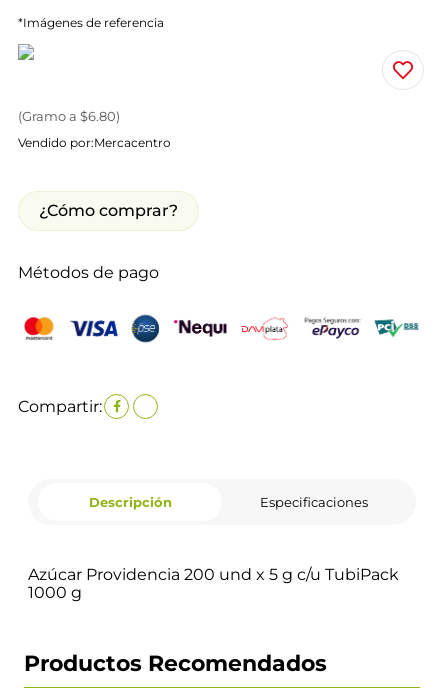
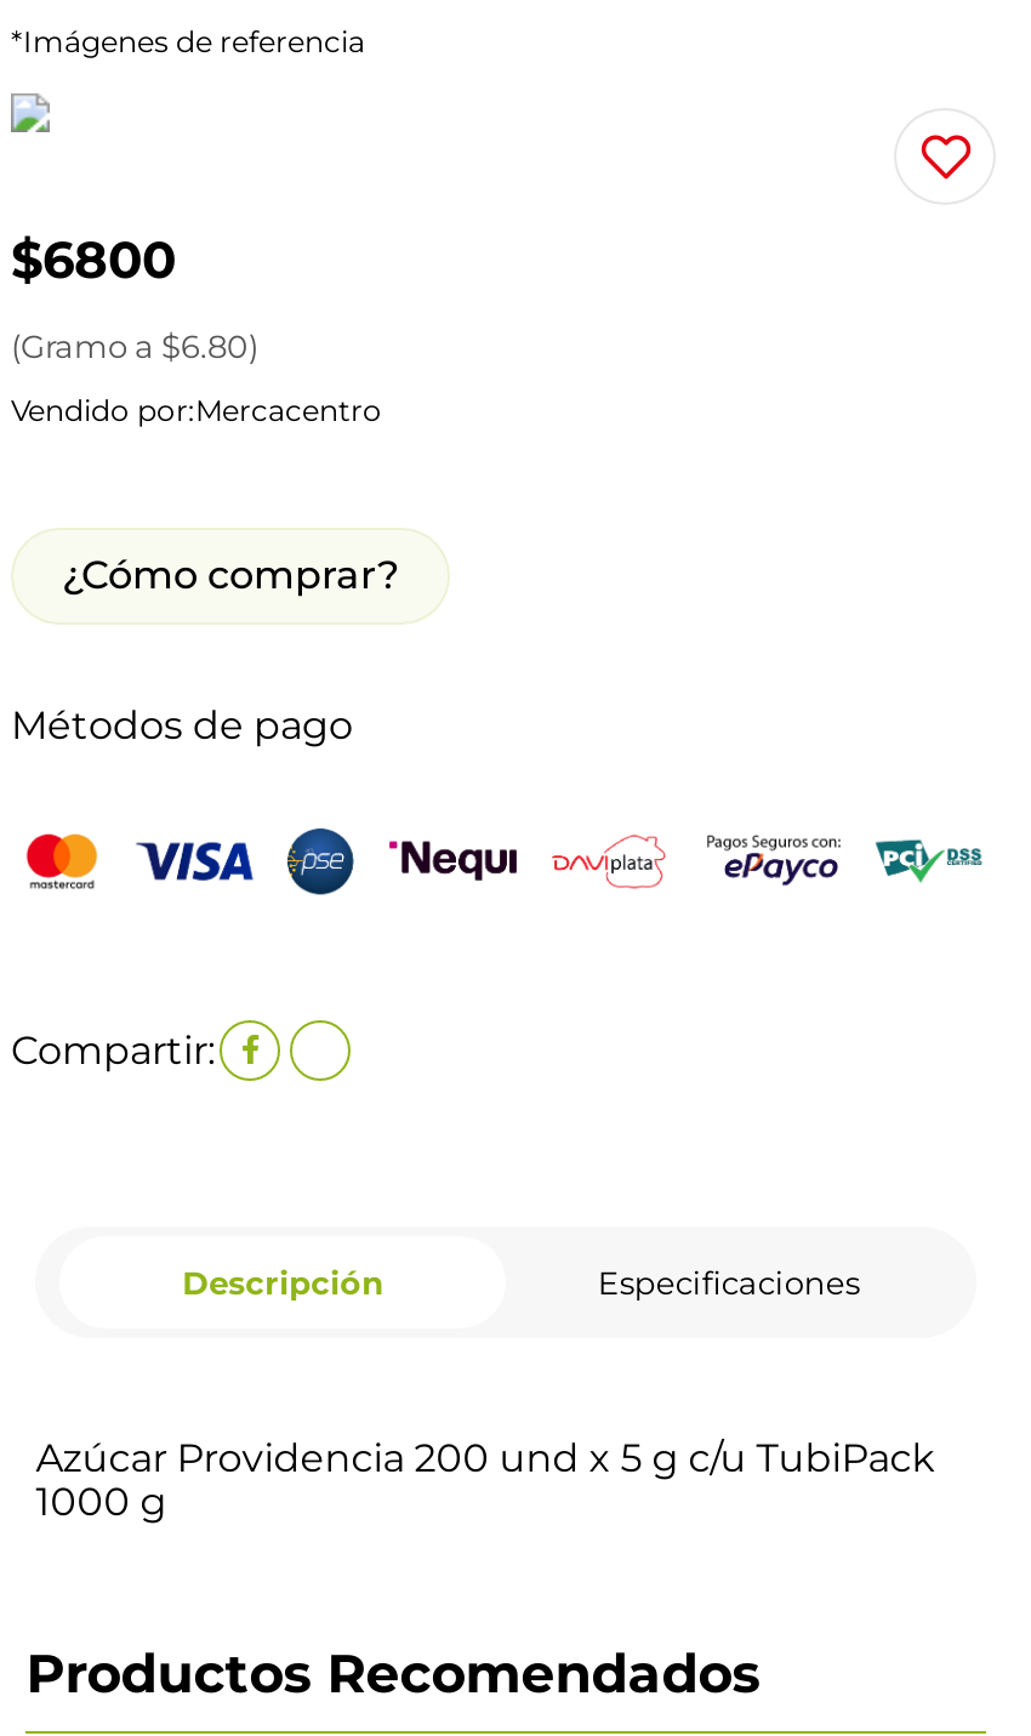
+ $6800
